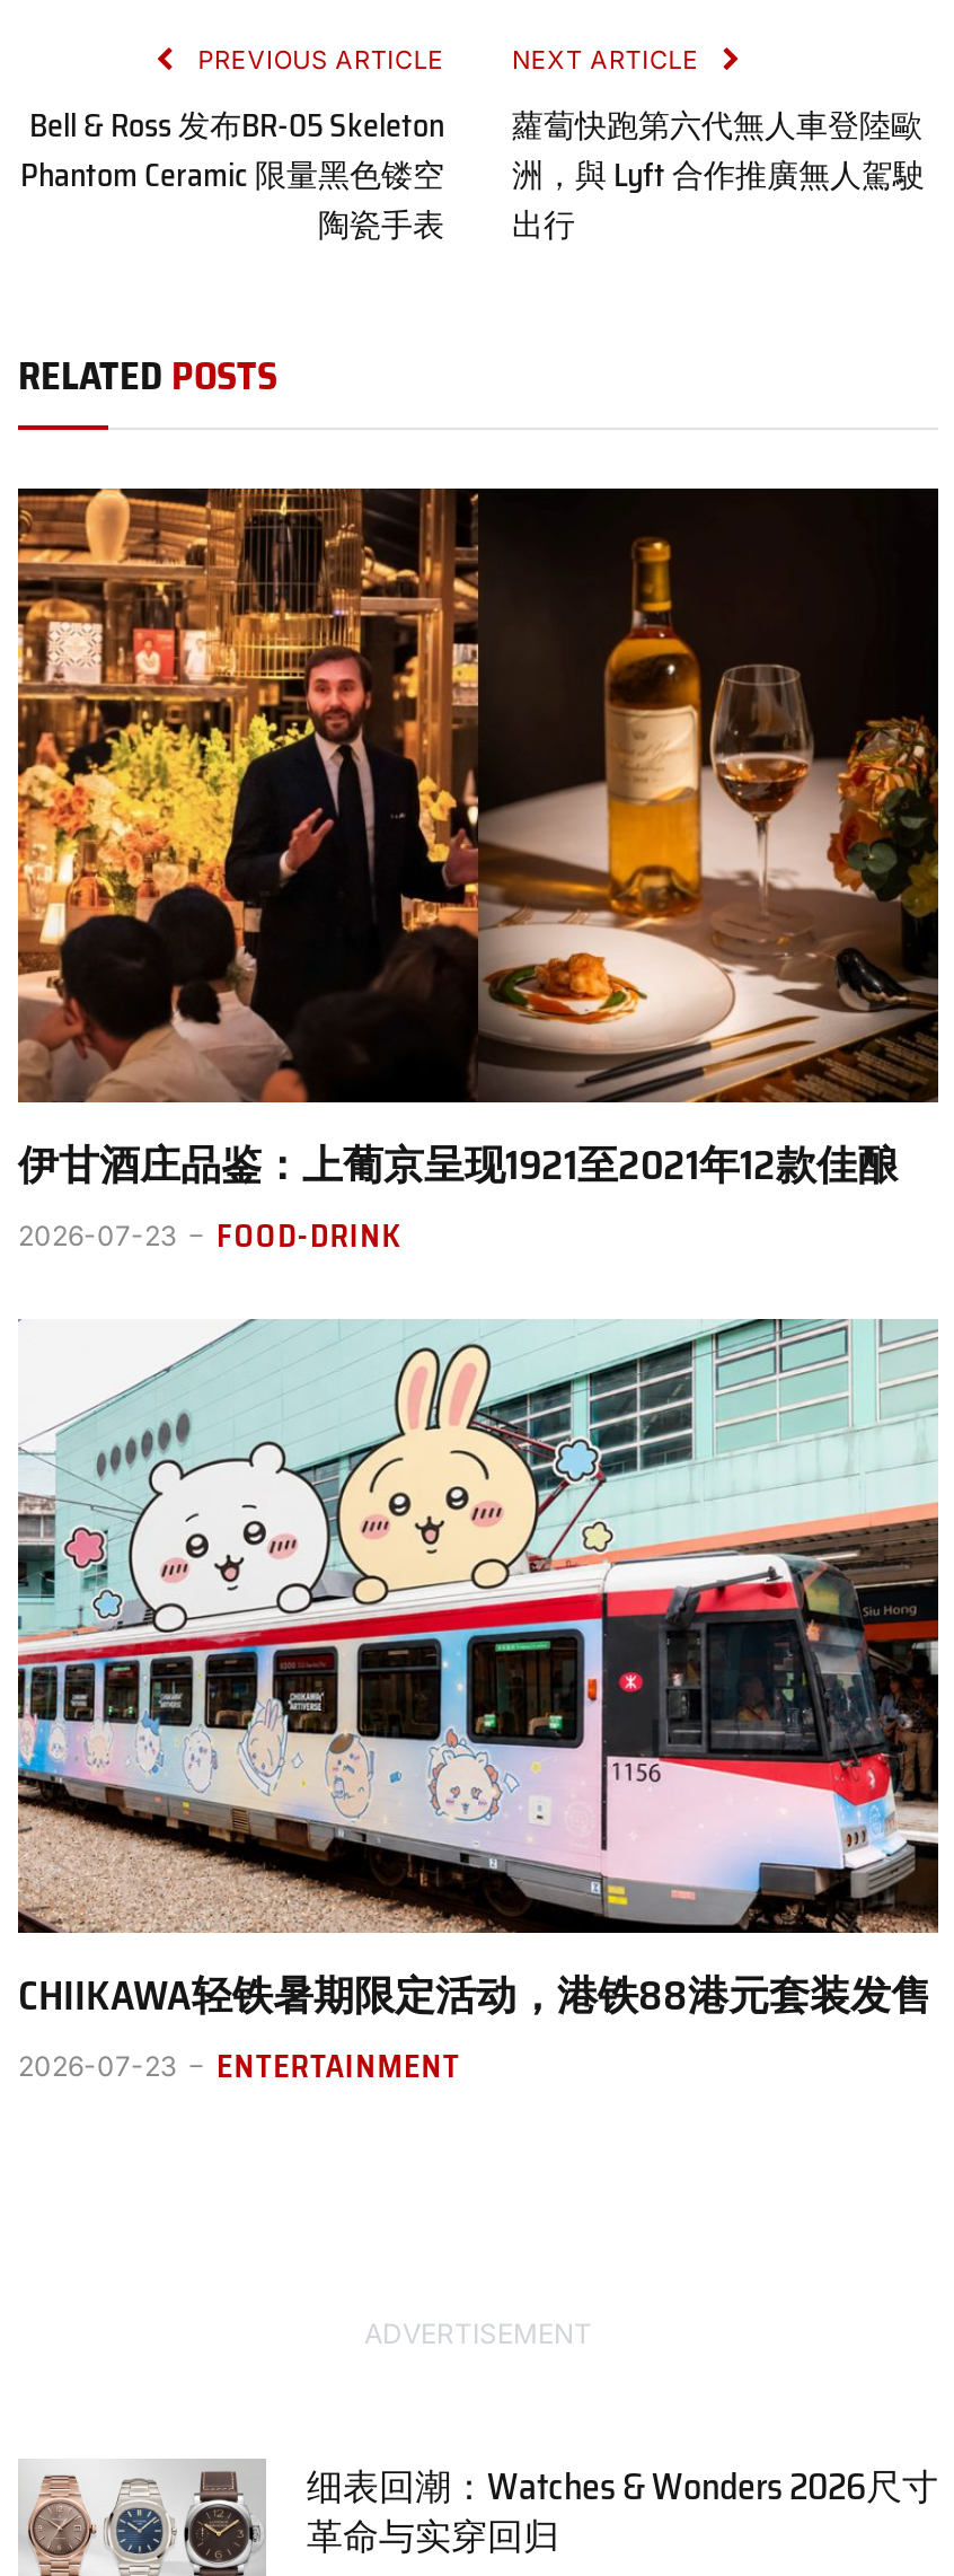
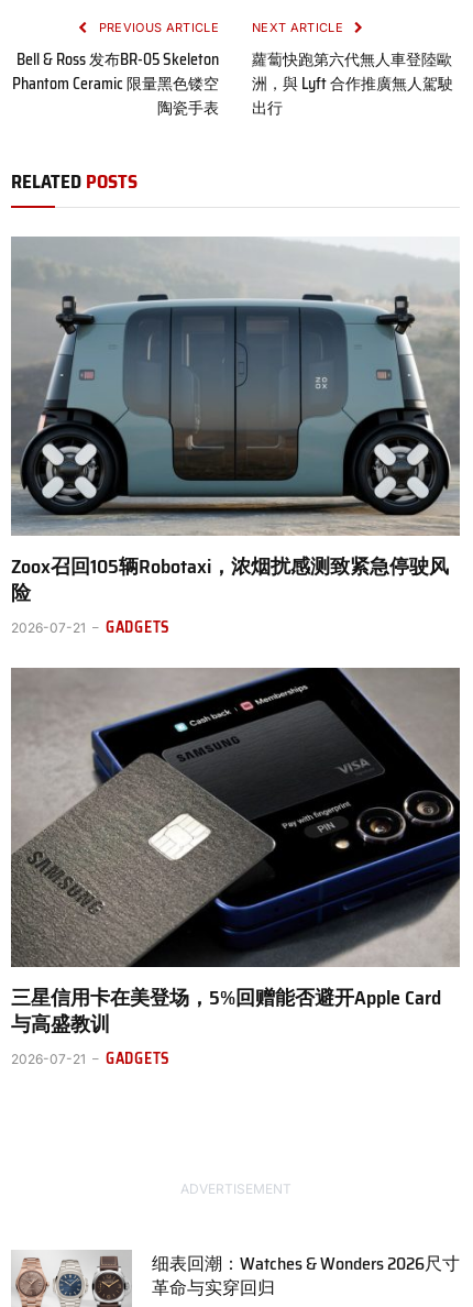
- [image]
+ [image]

- 伊甘酒庄品鉴：上葡京呈现1921至2021年12款佳酿
- 2026-07-23
- FOOD-DRINK
+ Zoox召回105辆Robotaxi，浓烟扰感测致紧急停驶风
+ 险
+ 2026-07-21
+ GADGETS

- [image]
- CHIIKAWA轻铁暑期限定活动，港铁88港元套装发售
- 2026-07-23
- ENTERTAINMENT
+ [image]
+ 三星信用卡在美登场，5%回赠能否避开Apple Card
+ 与高盛教训
+ 2026-07-21
+ GADGETS
